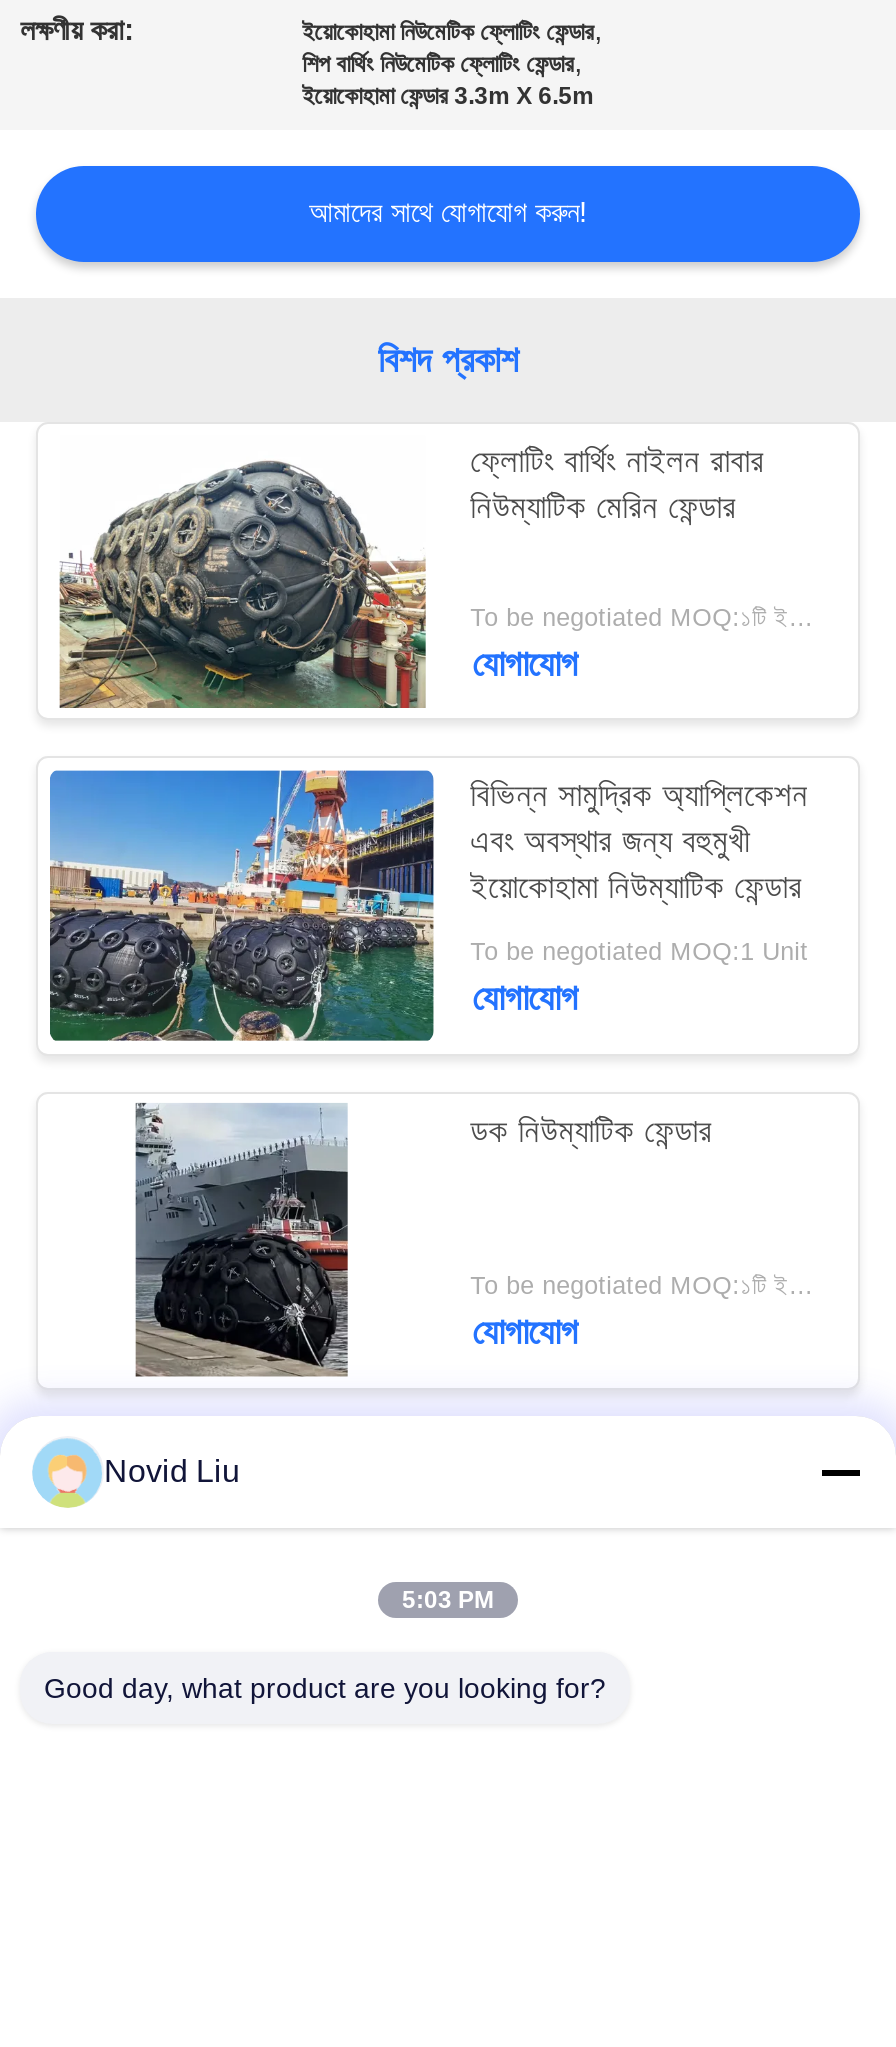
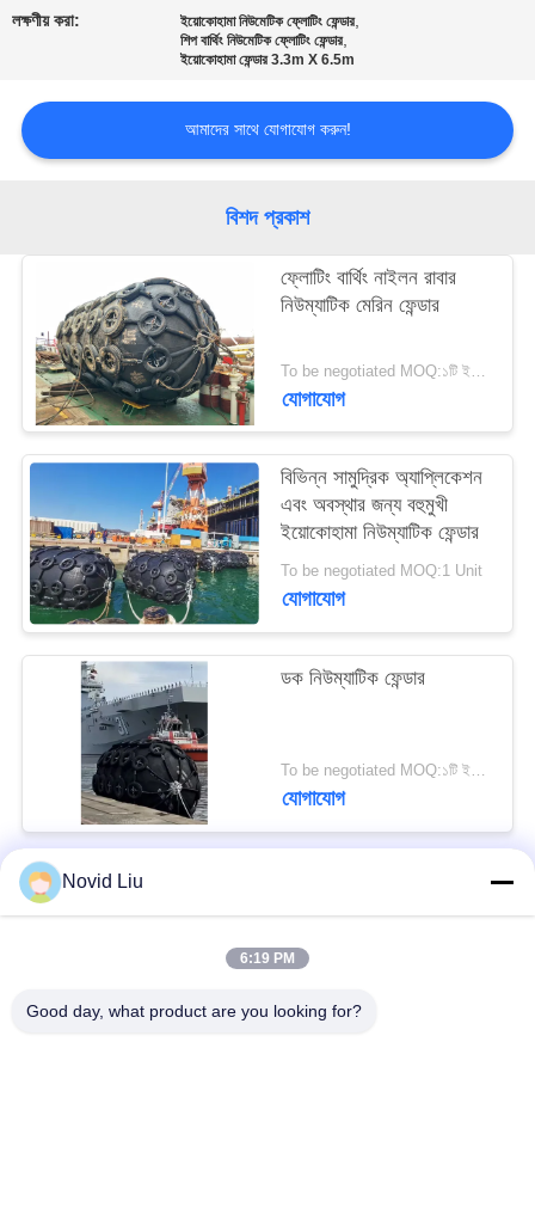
- 5:03 PM
+ 6:19 PM
